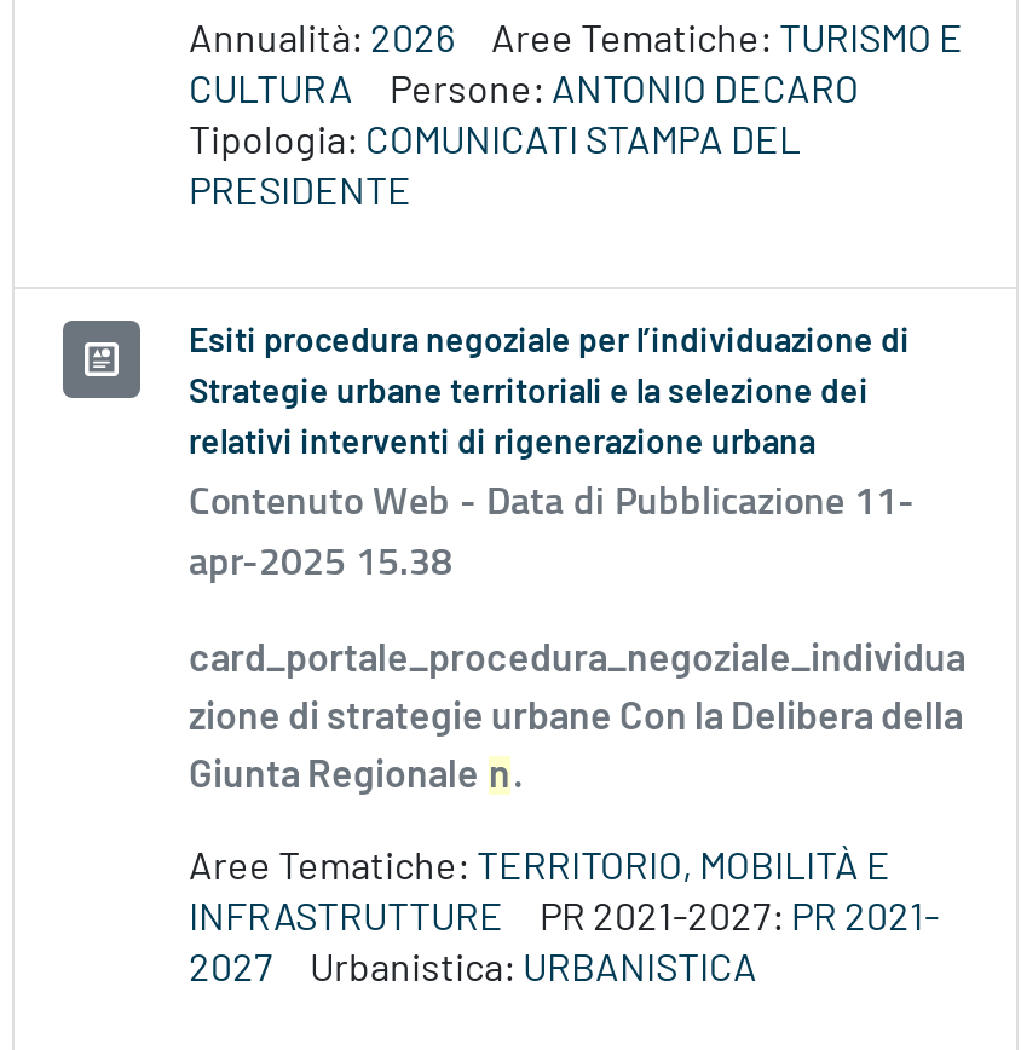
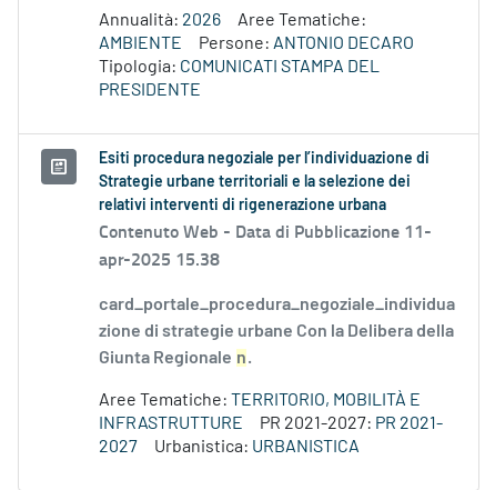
- Aree Tematiche: TURISMO E
- CULTURA
+ Aree Tematiche:
+ AMBIENTE
